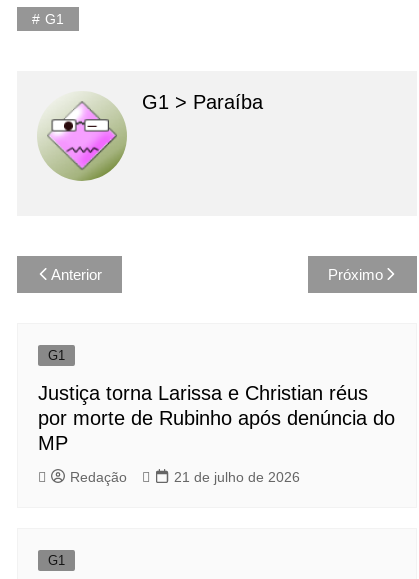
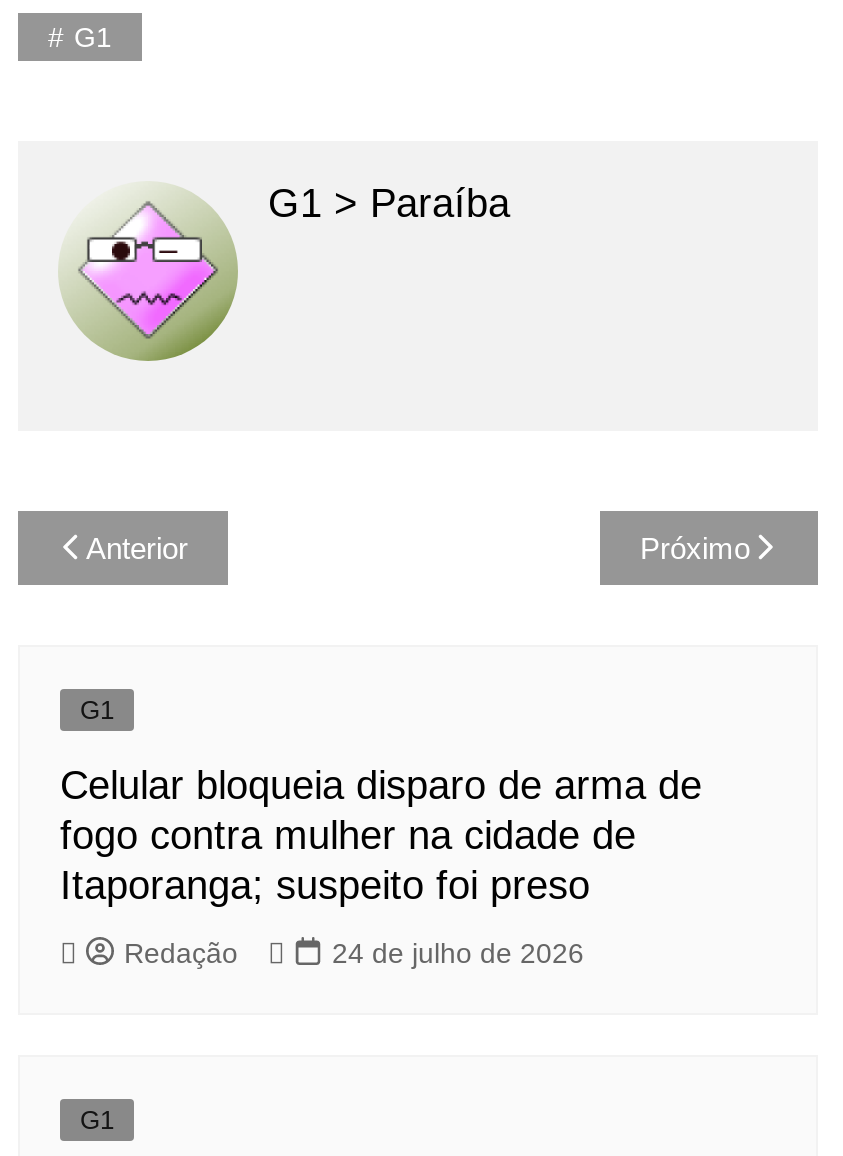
- Justiça torna Larissa e Christian réus
- por morte de Rubinho após denúncia do
- MP
+ Celular bloqueia disparo de arma de
+ fogo contra mulher na cidade de
+ Itaporanga; suspeito foi preso

- 21 de julho de 2026
+ 24 de julho de 2026
